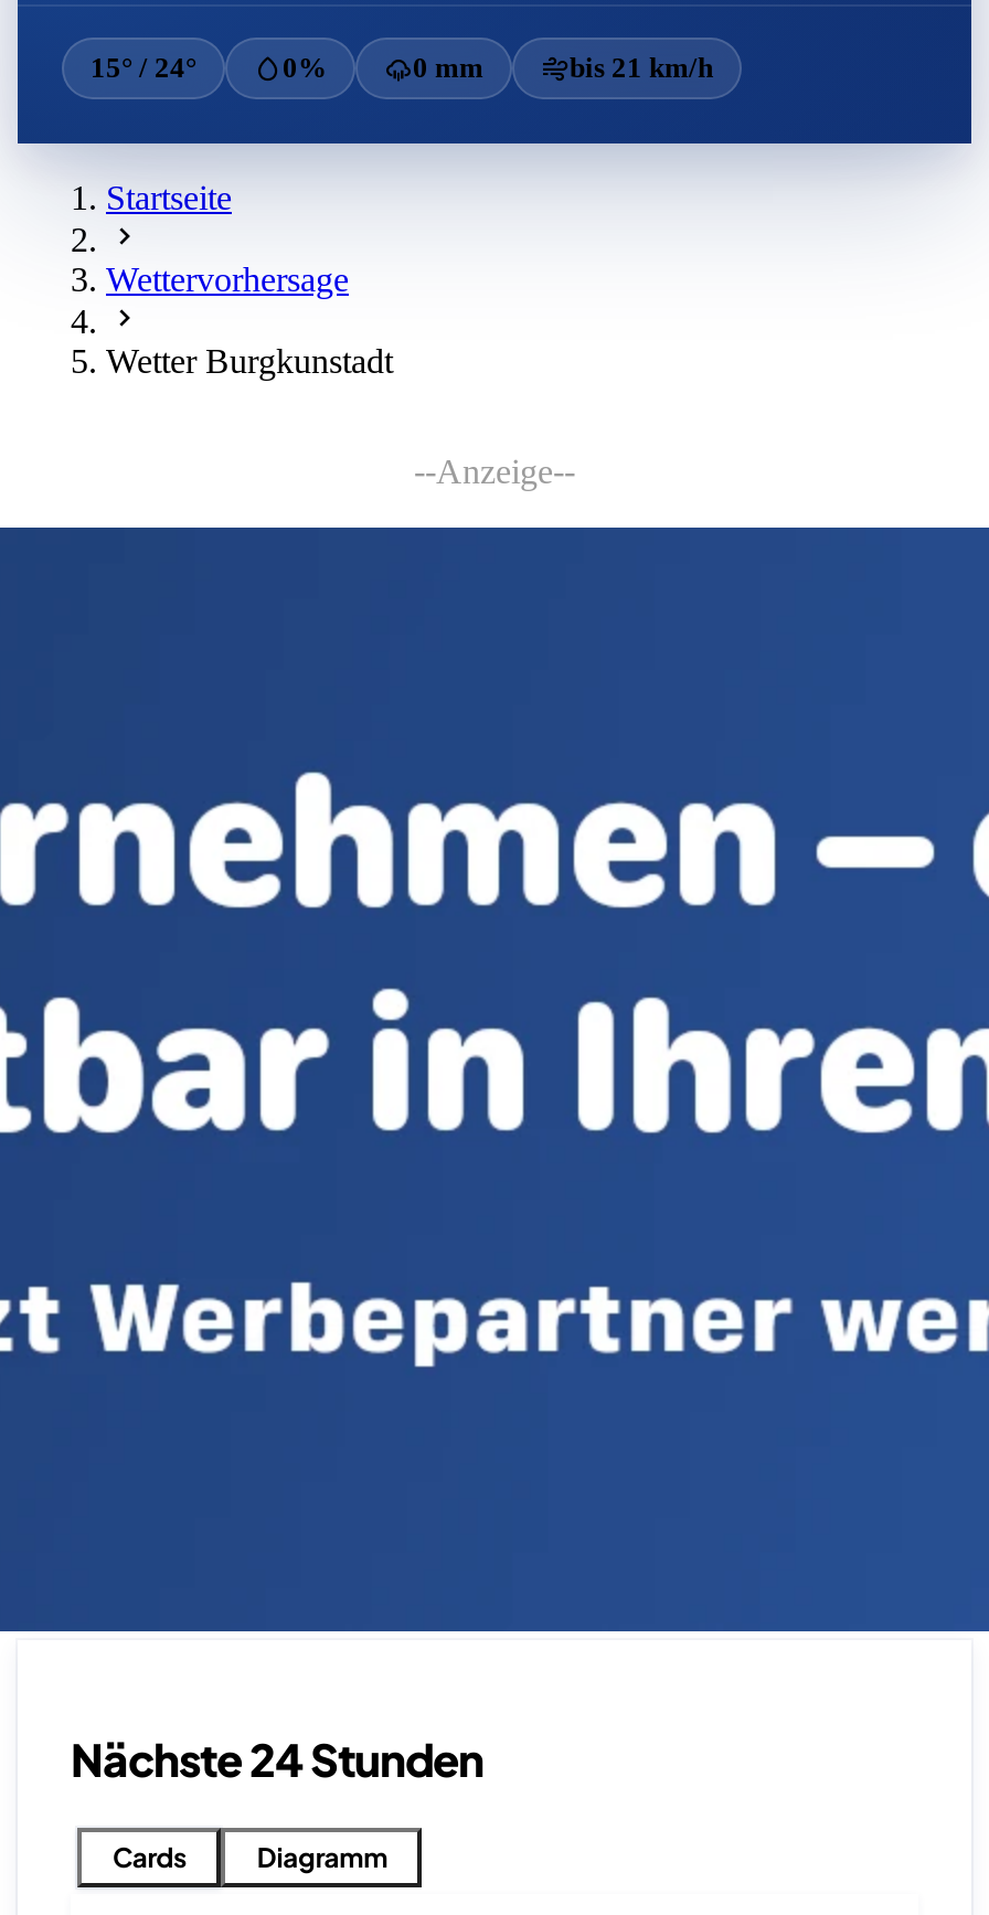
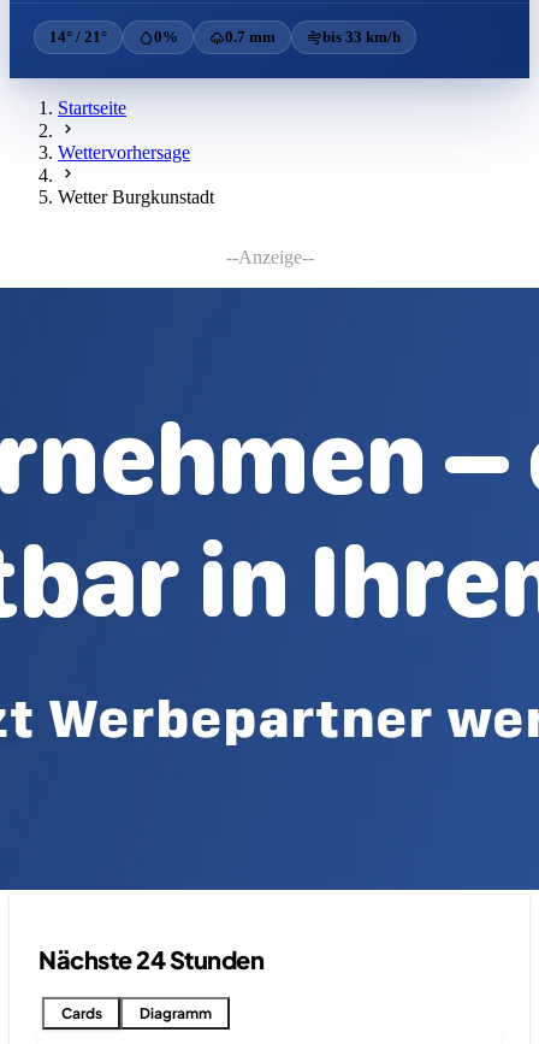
- 15° / 24°
+ 14° / 21°

- 0 mm
+ 0.7 mm

- bis 21 km/h
+ bis 33 km/h
